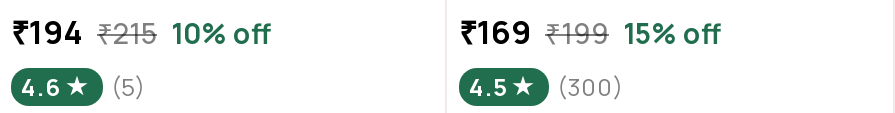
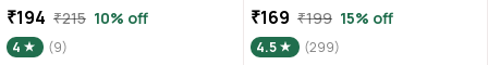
- 4.6
+ 4

- (5)
+ (9)

- 4.5 (300)
+ 4.5 (299)
